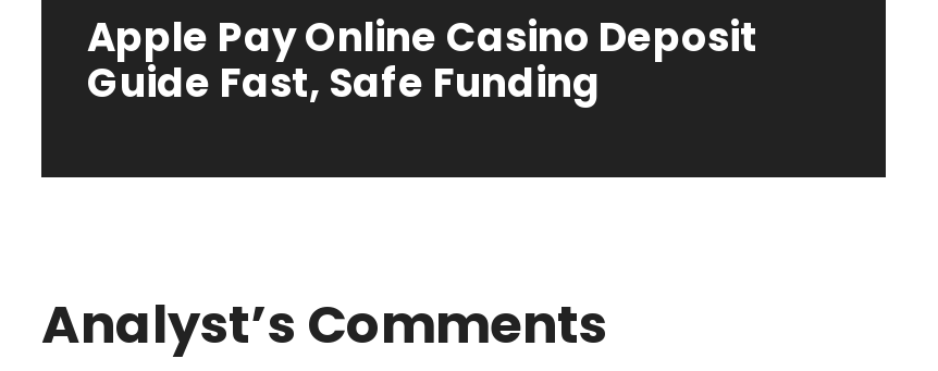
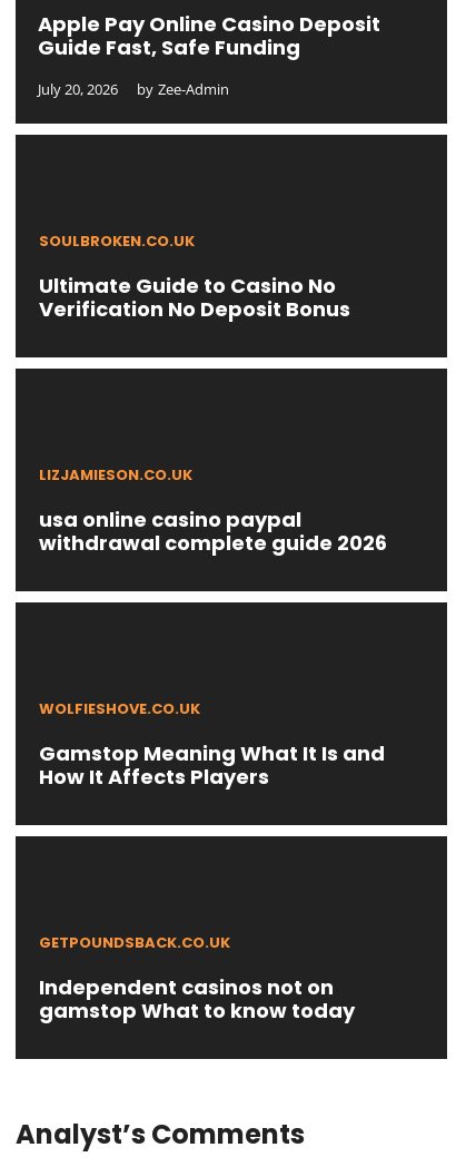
+ July 20, 2026
+ by Zee-Admin

+ SOULBROKEN.CO.UK
+ Ultimate Guide to Casino No
+ Verification No Deposit Bonus

+ LIZJAMIESON.CO.UK
+ usa online casino paypal
+ withdrawal complete guide 2026

+ WOLFIESHOVE.CO.UK
+ Gamstop Meaning What It Is and
+ How It Affects Players

+ GETPOUNDSBACK.CO.UK
+ Independent casinos not on
+ gamstop What to know today
